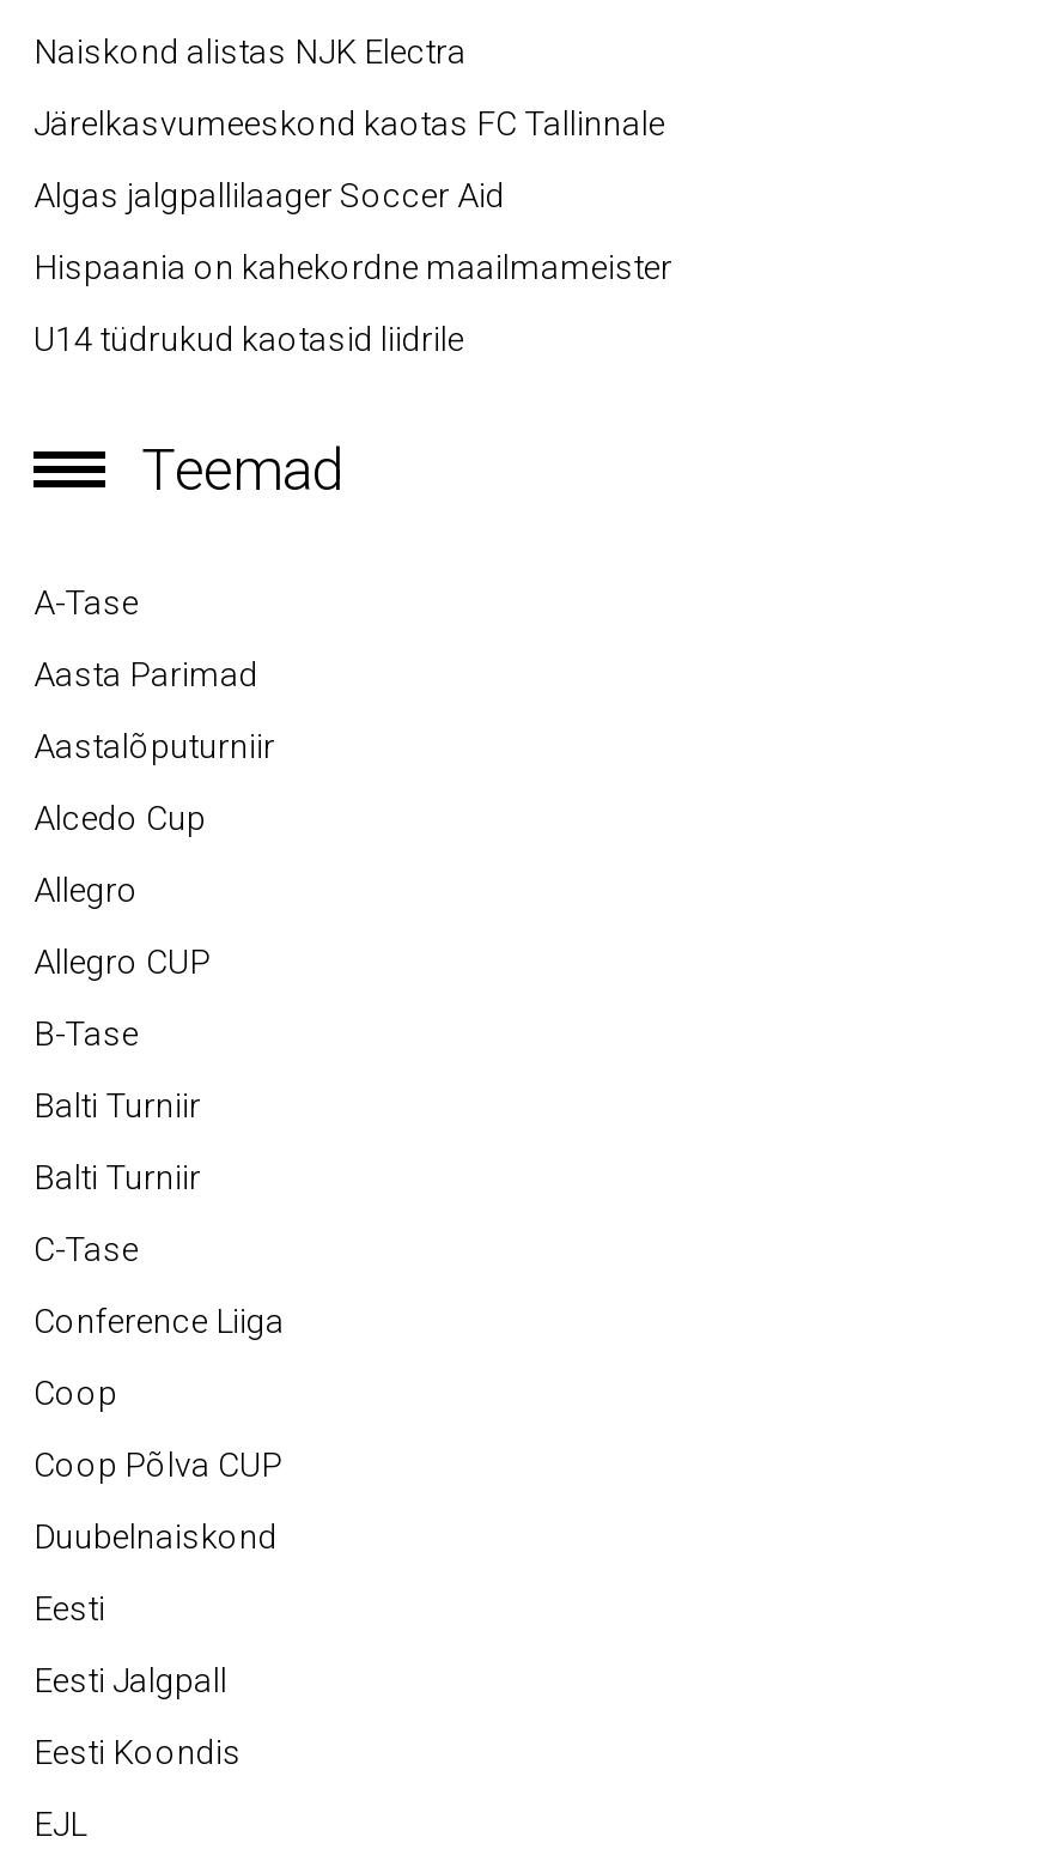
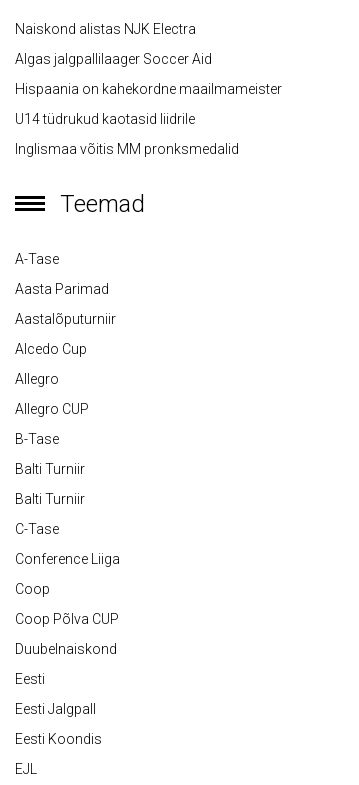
- Järelkasvumeeskond kaotas FC Tallinnale

moved up: Algas jalgpallilaager Soccer Aid | Hispaania on kahekordne maailmameister | U14 tüdrukud kaotasid liidrile

+ Inglismaa võitis MM pronksmedalid
